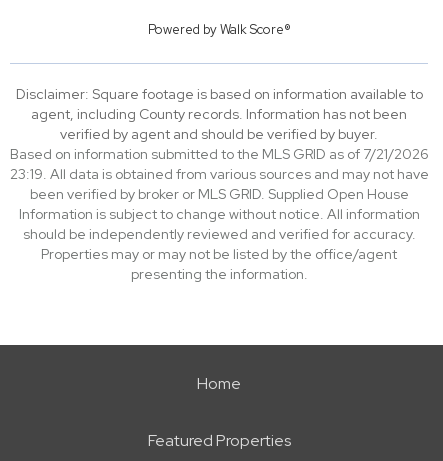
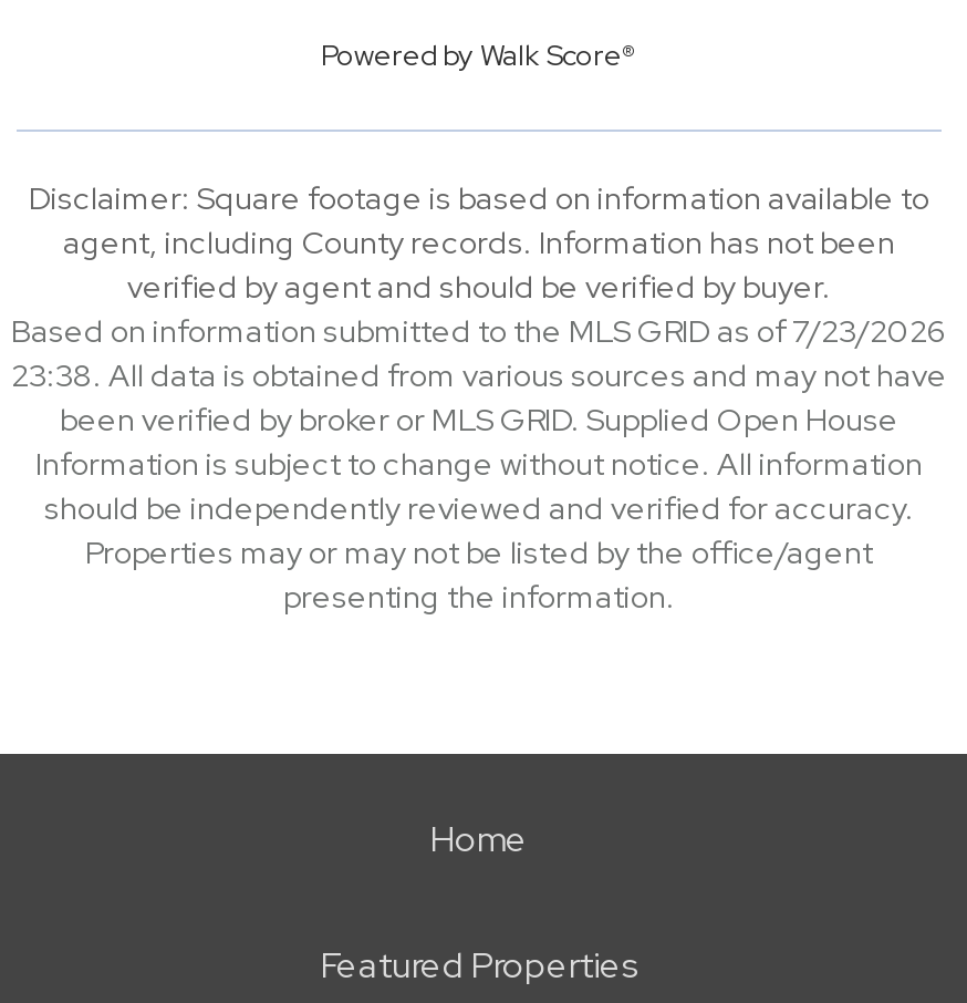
- Based on information submitted to the MLS GRID as of 7/21/2026
+ Based on information submitted to the MLS GRID as of 7/23/2026

- 23:19. All data is obtained from various sources and may not have
+ 23:38. All data is obtained from various sources and may not have
